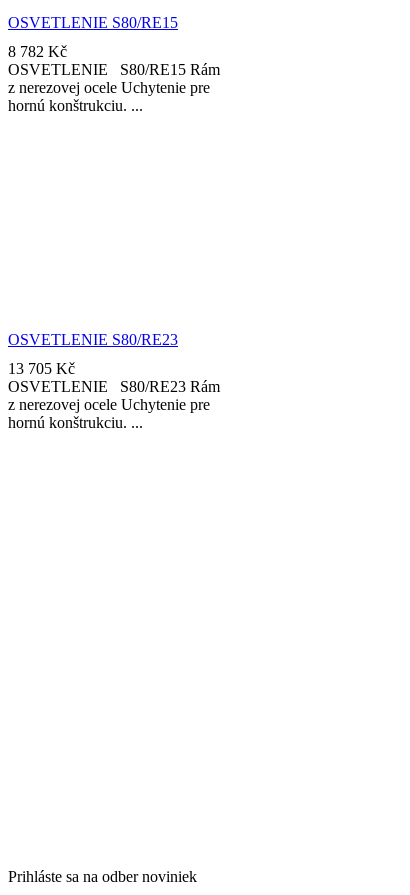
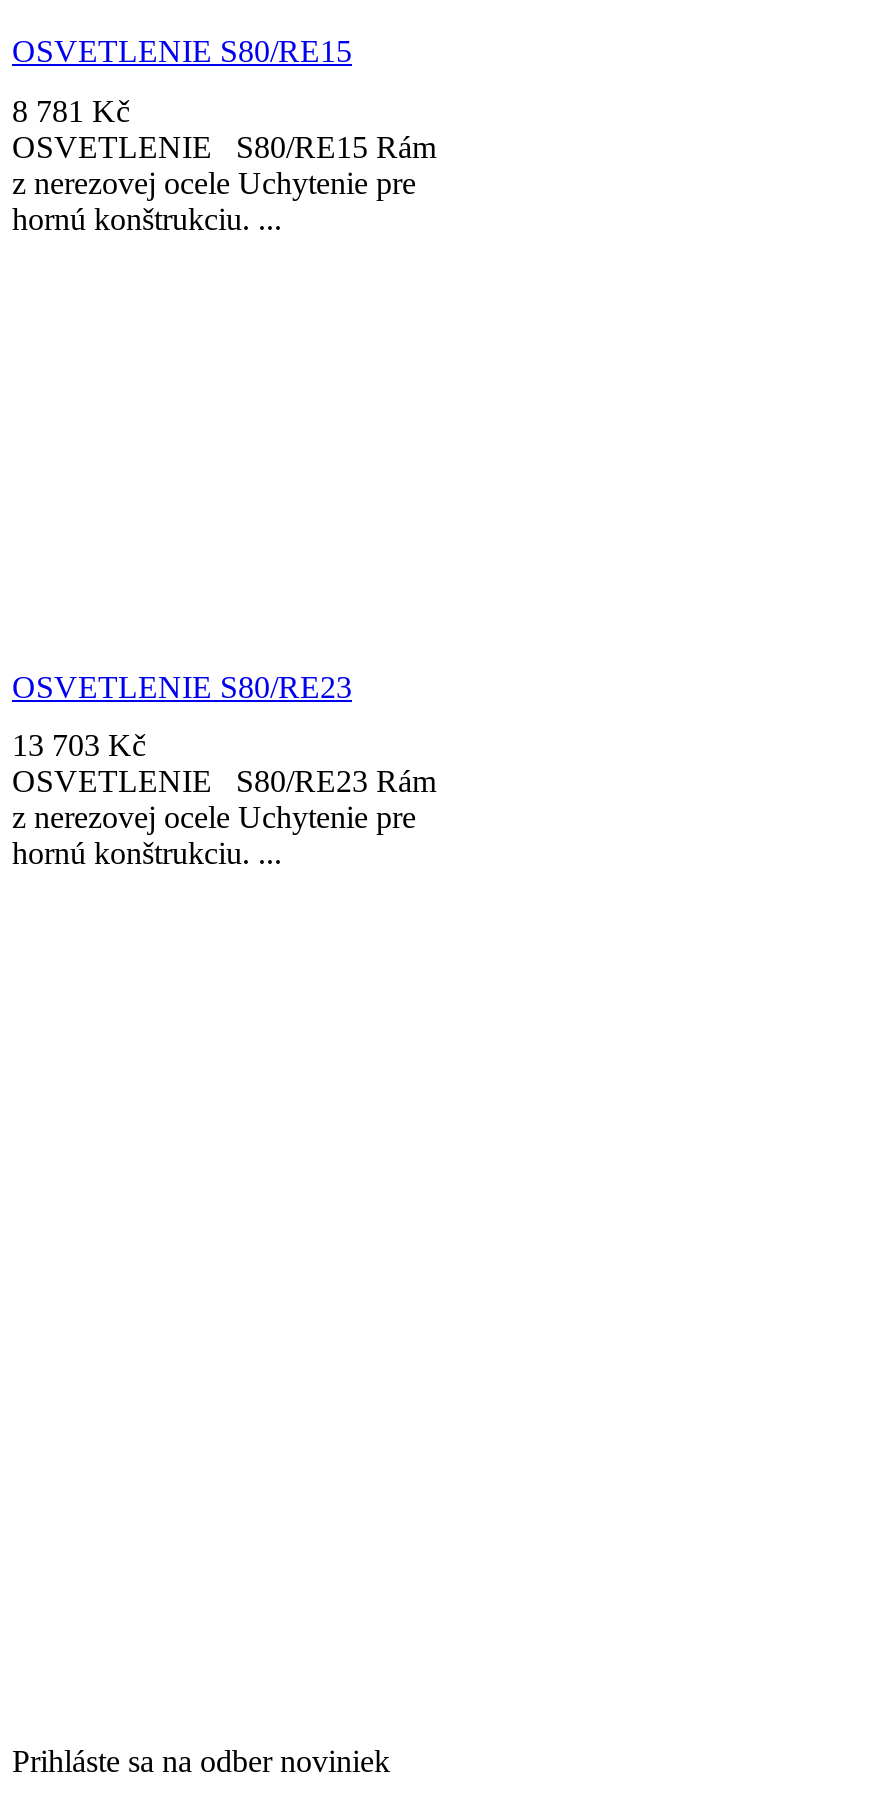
- 8 782 Kč
+ 8 781 Kč

- 13 705 Kč
+ 13 703 Kč
